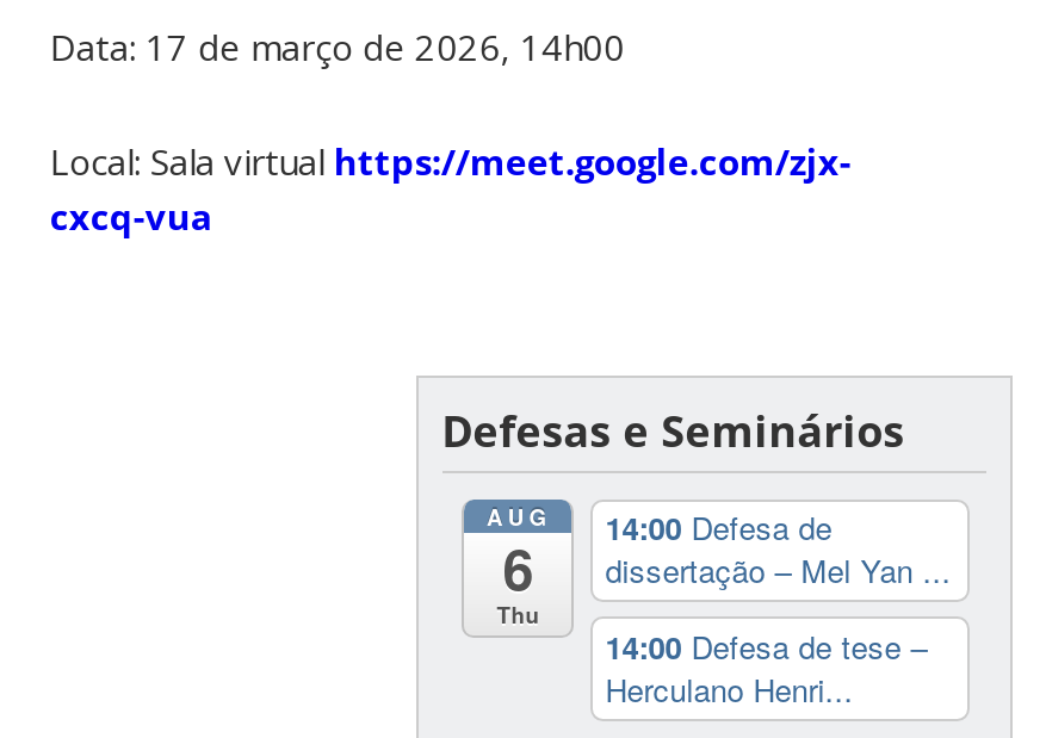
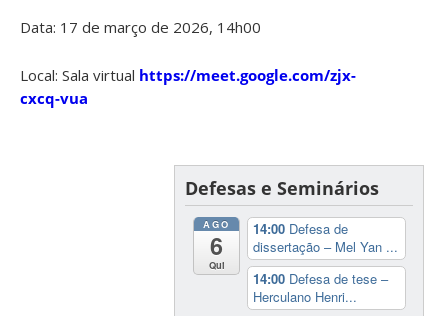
- AUG
+ AGO

- Thu
+ Qui
